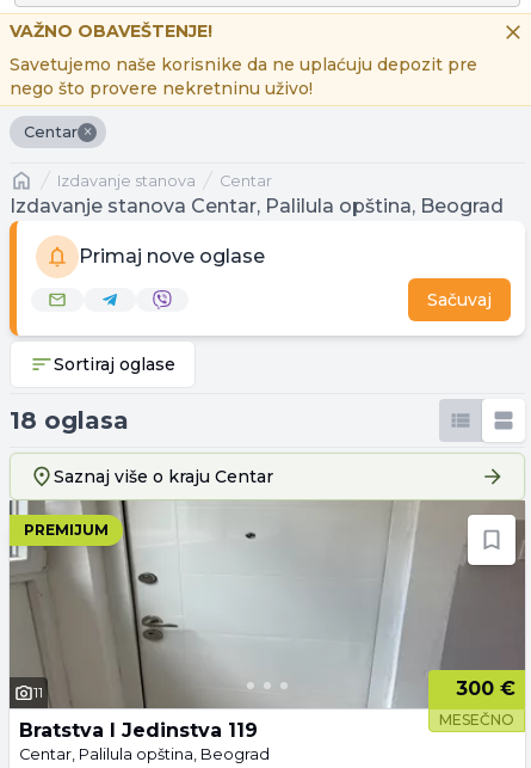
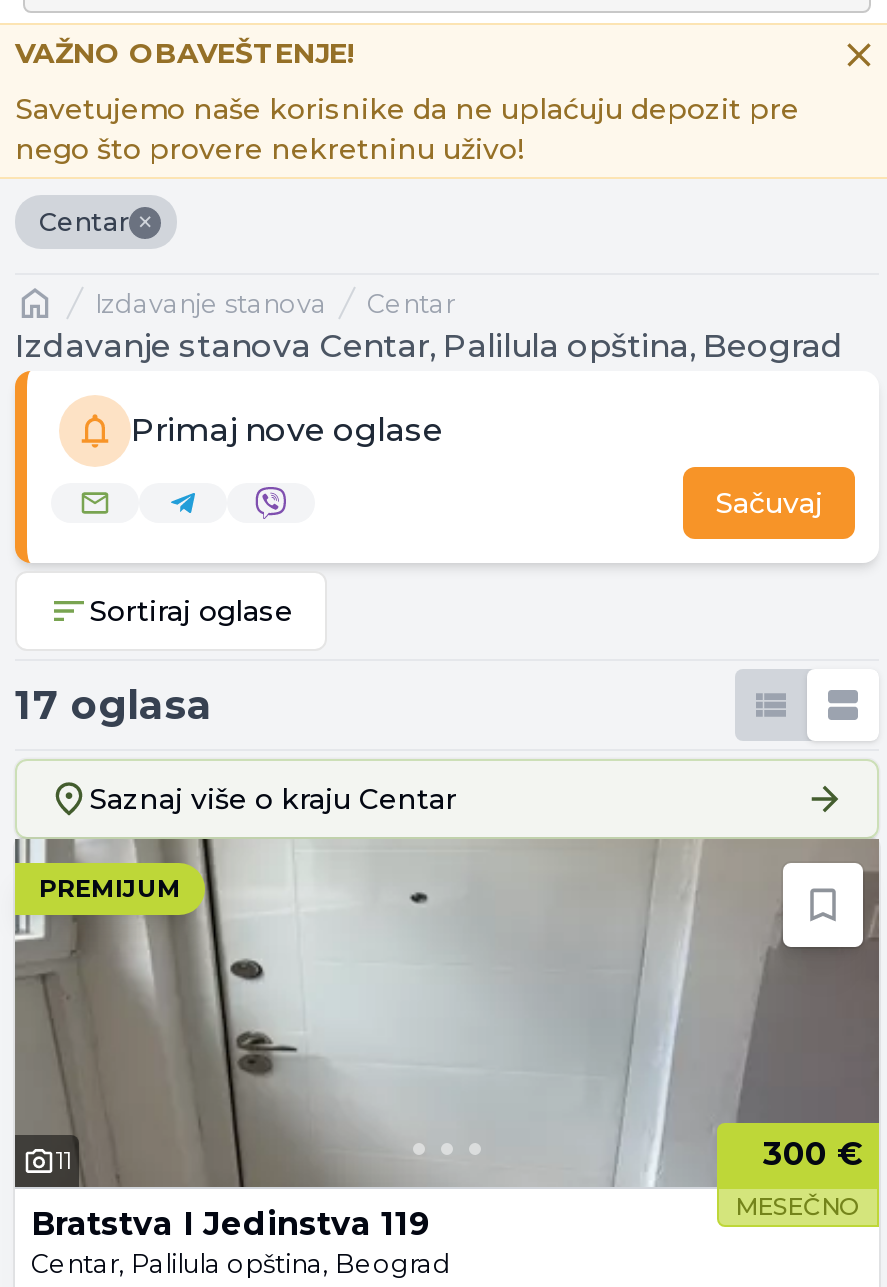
- 18 oglasa
+ 17 oglasa
